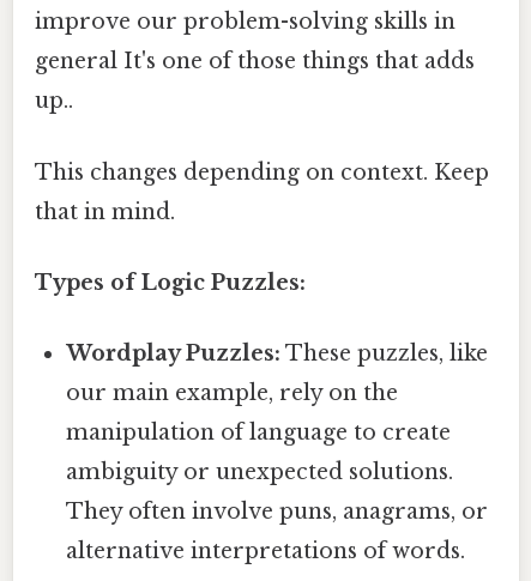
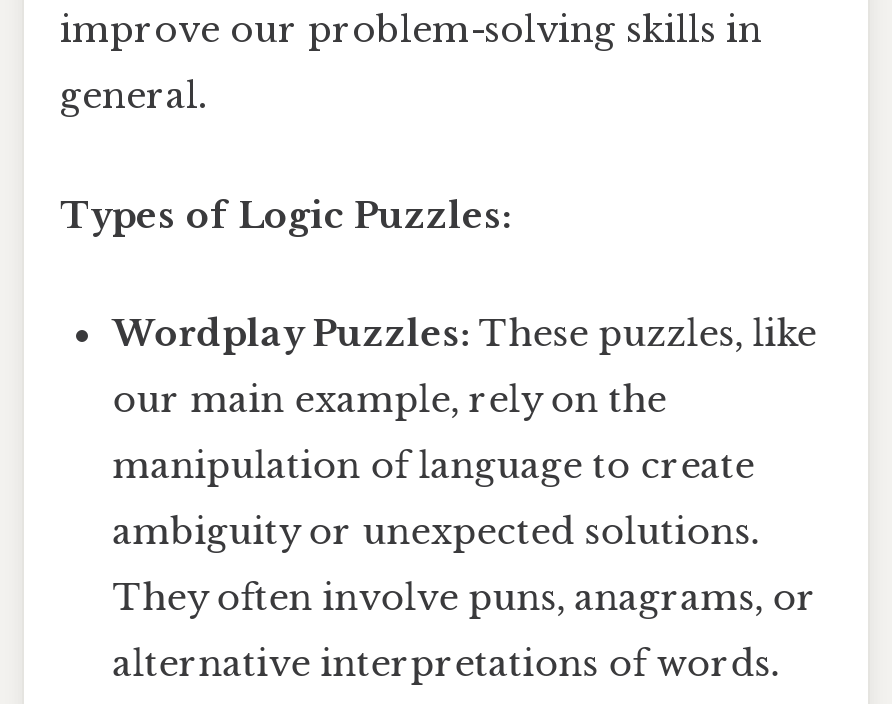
- general It's one of those things that adds
- up..
- This changes depending on context. Keep
- that in mind.
+ general.
